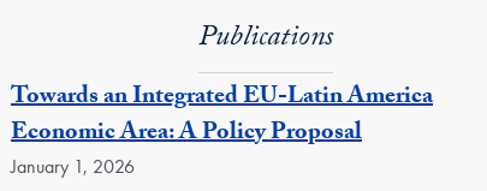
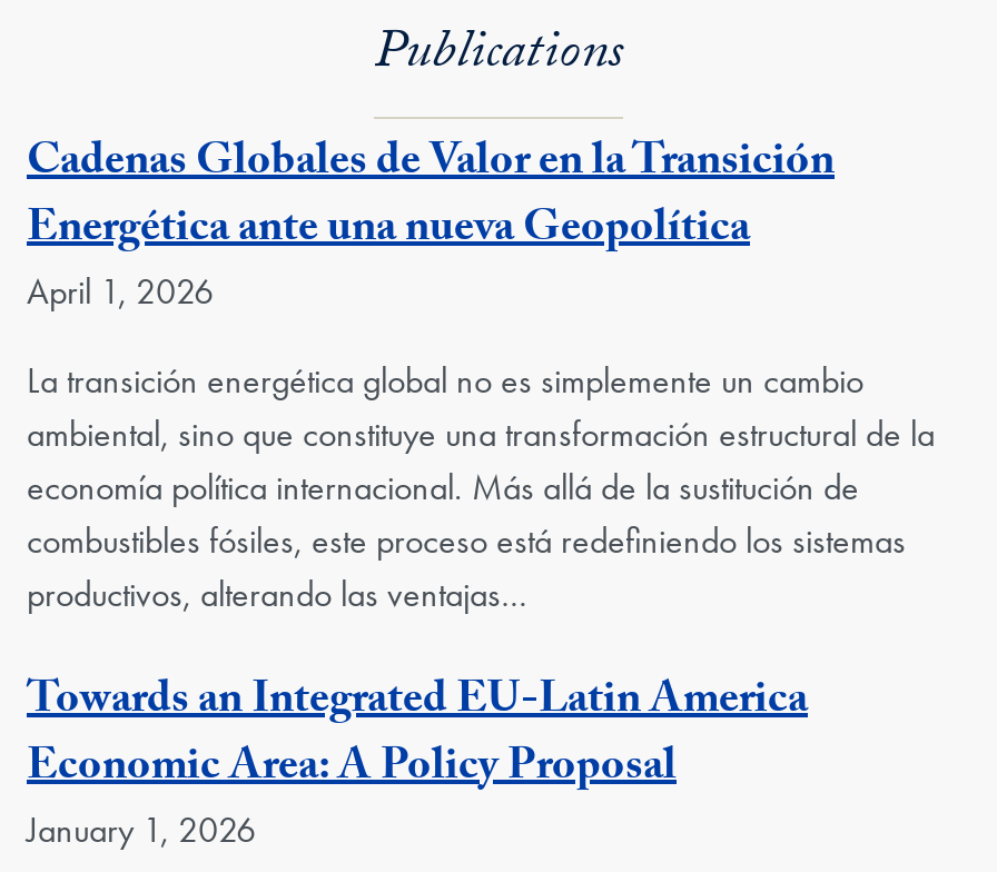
+ Cadenas Globales de Valor en la Transición
+ Energética ante una nueva Geopolítica
+ April 1, 2026
+ La transición energética global no es simplemente un cambio
+ ambiental, sino que constituye una transformación estructural de la
+ economía política internacional. Más allá de la sustitución de
+ combustibles fósiles, este proceso está redefiniendo los sistemas
+ productivos, alterando las ventajas…
